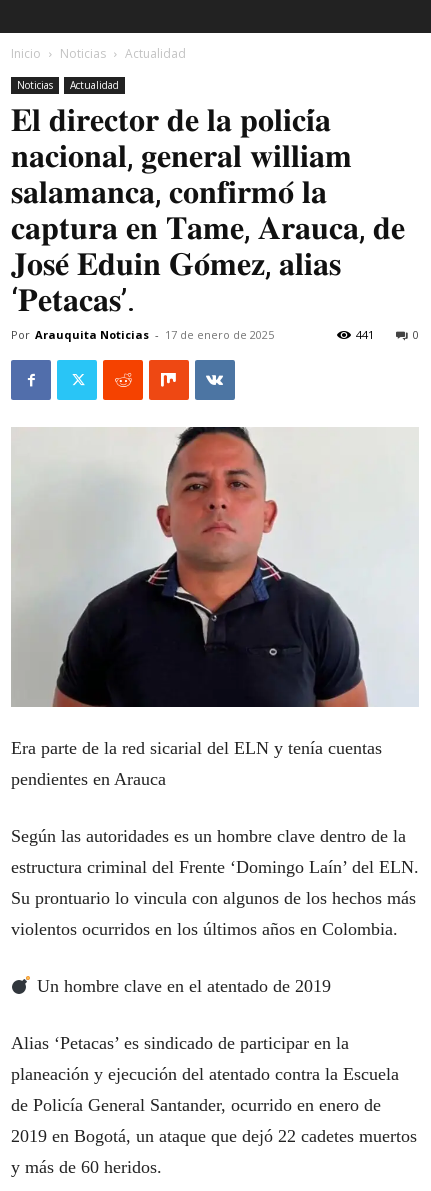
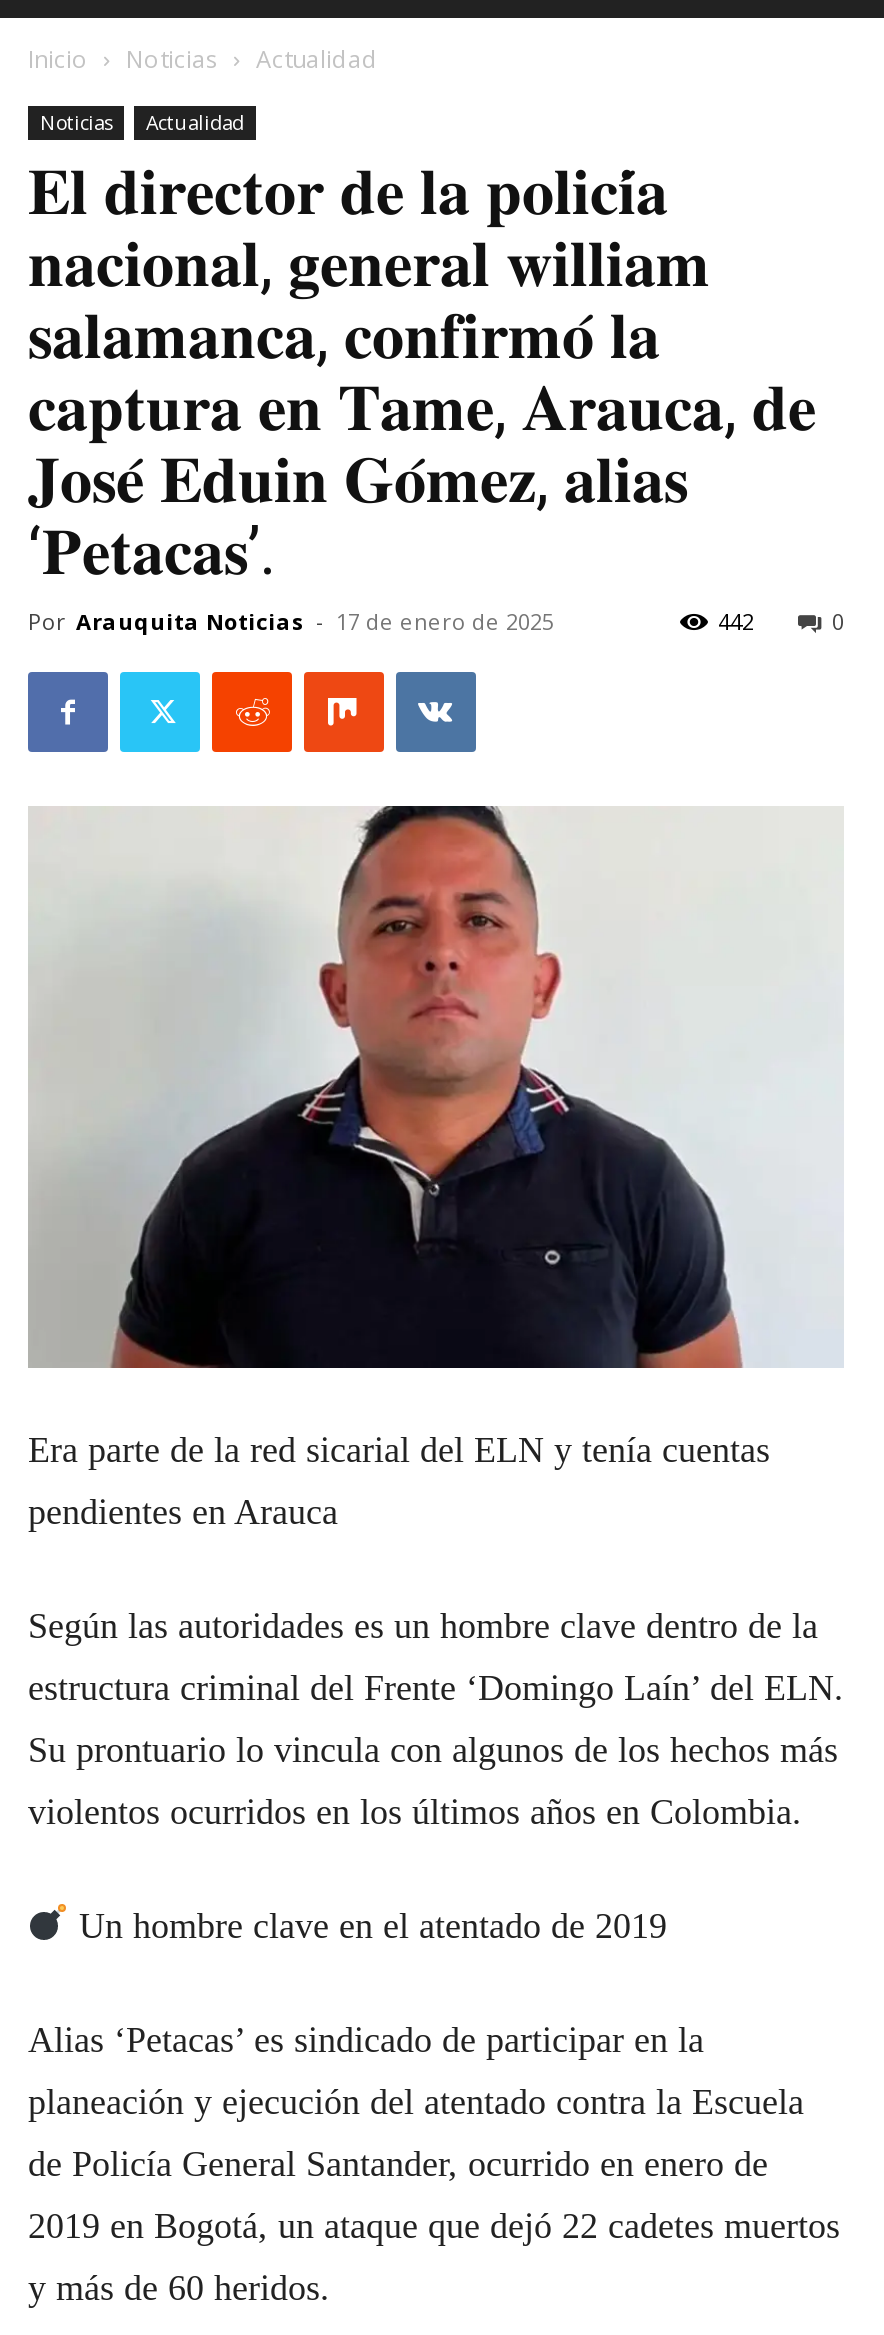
- 441
+ 442
